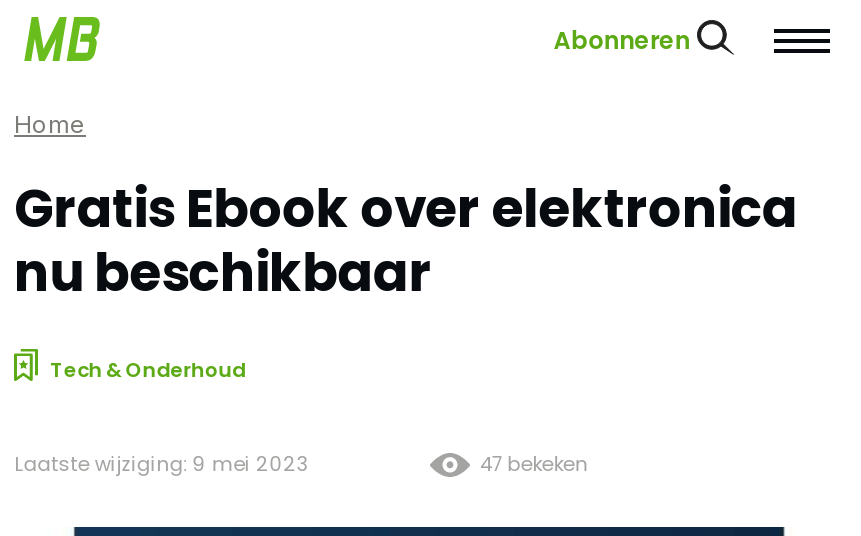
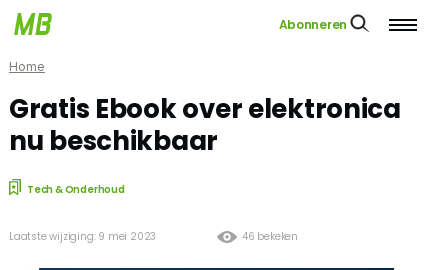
- 47 bekeken
+ 46 bekeken
